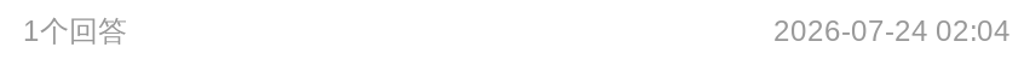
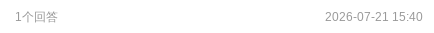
- 2026-07-24 02:04
+ 2026-07-21 15:40
